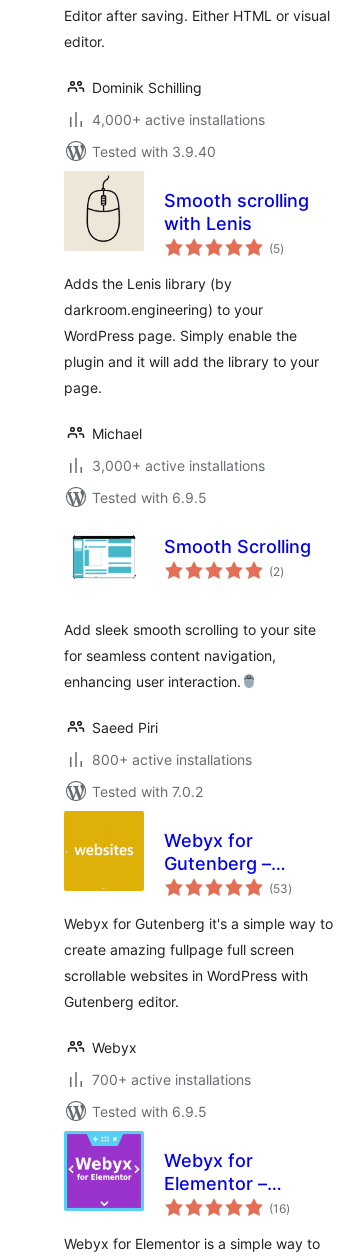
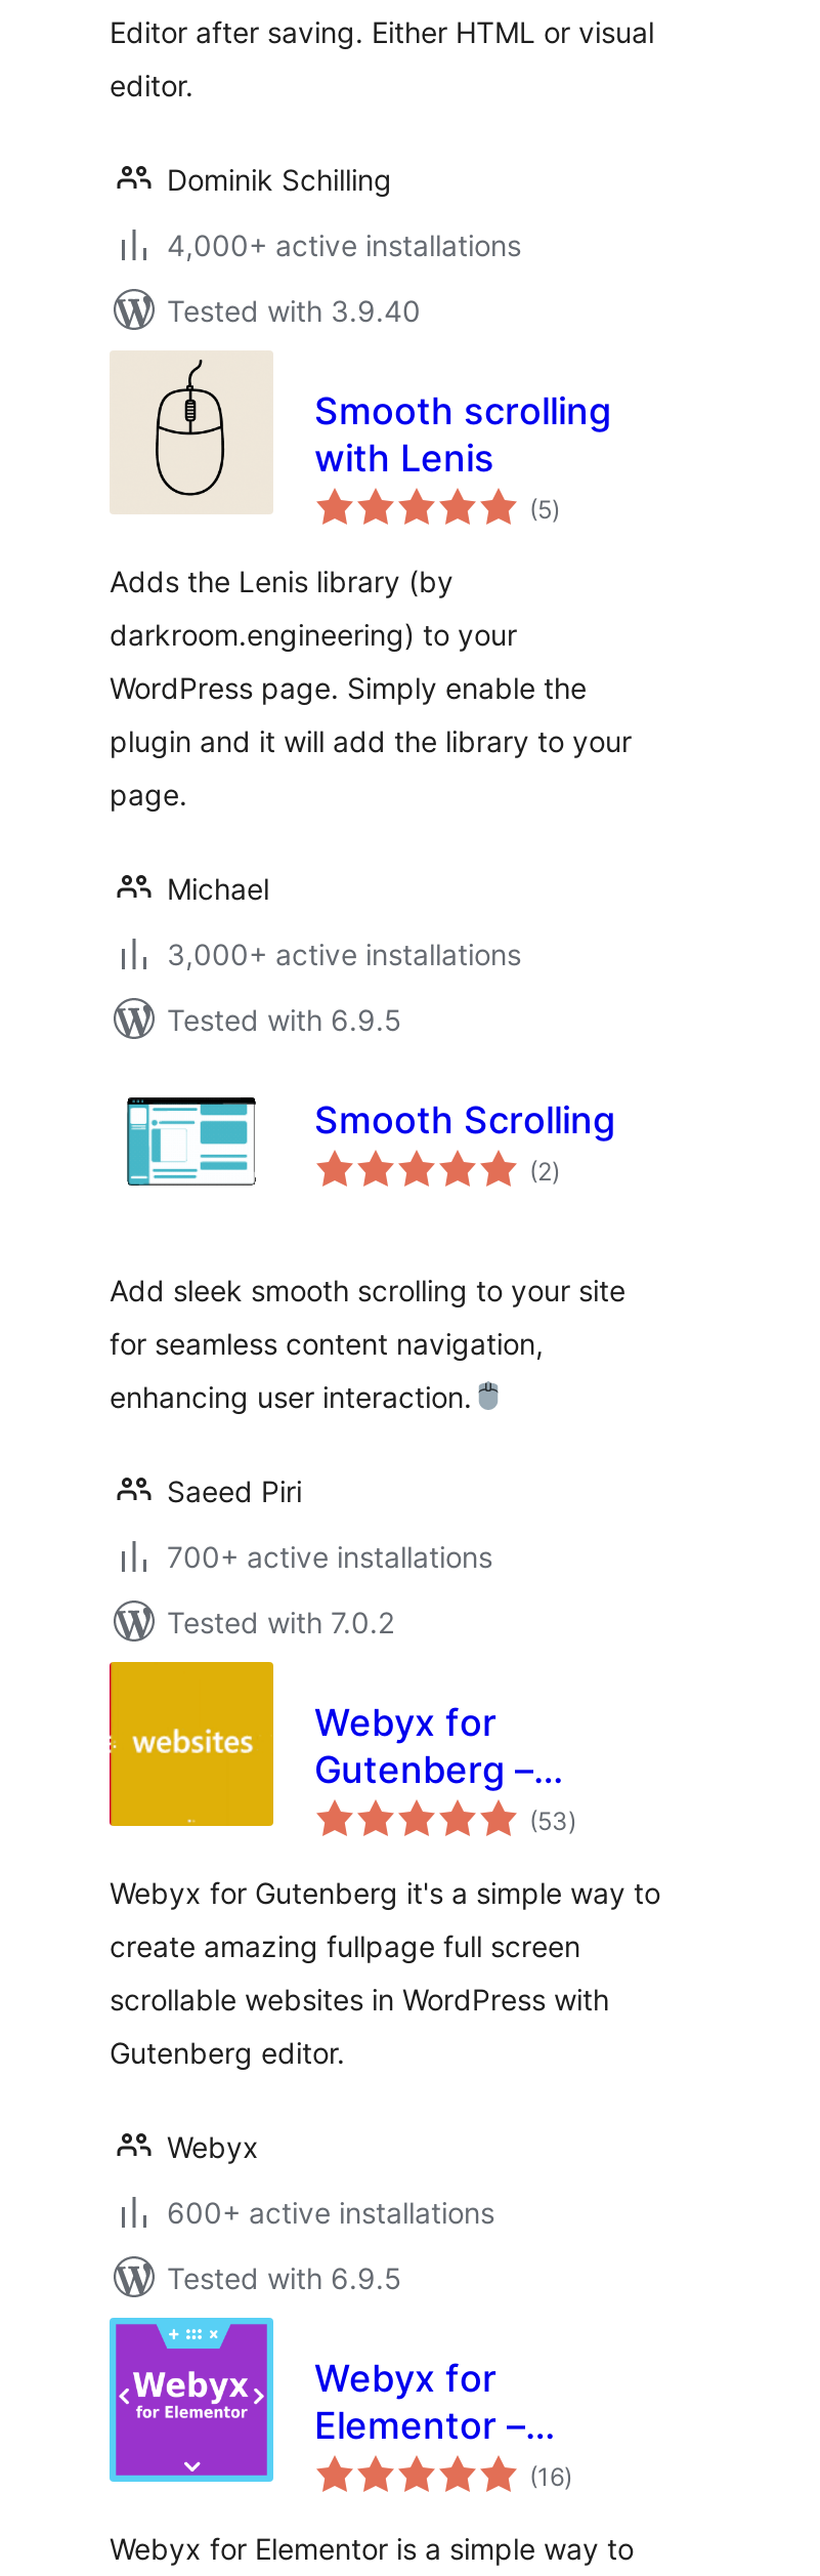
- 800+ active installations

+ 600+ active installations

moved up: 700+ active installations
